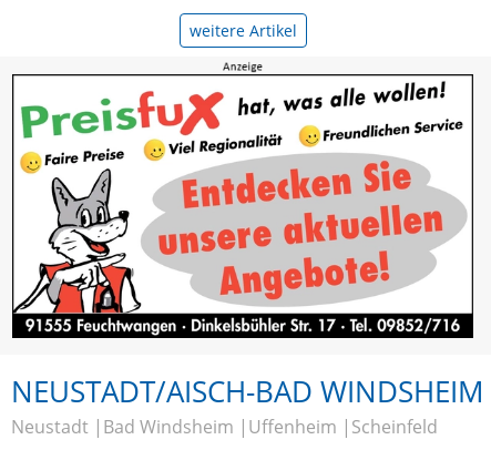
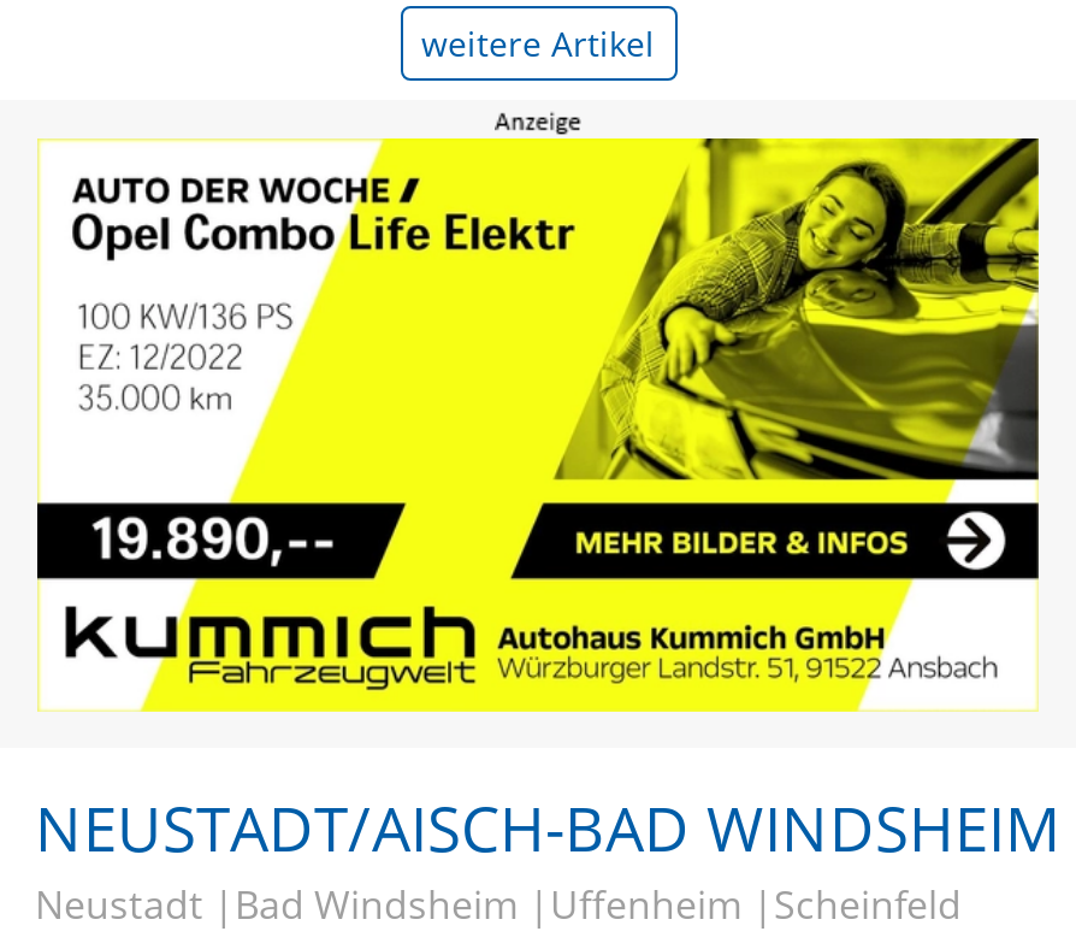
- [image]
+ [image]
